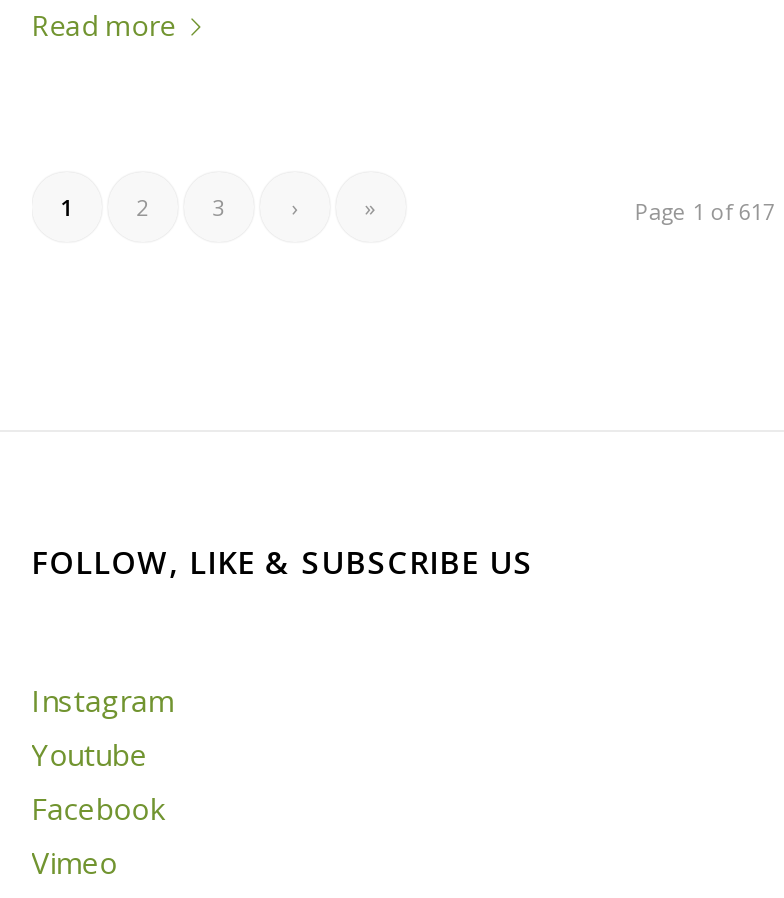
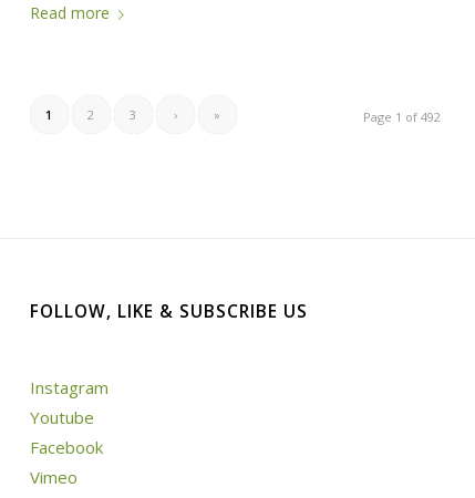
- Page 1 of 617
+ Page 1 of 492
